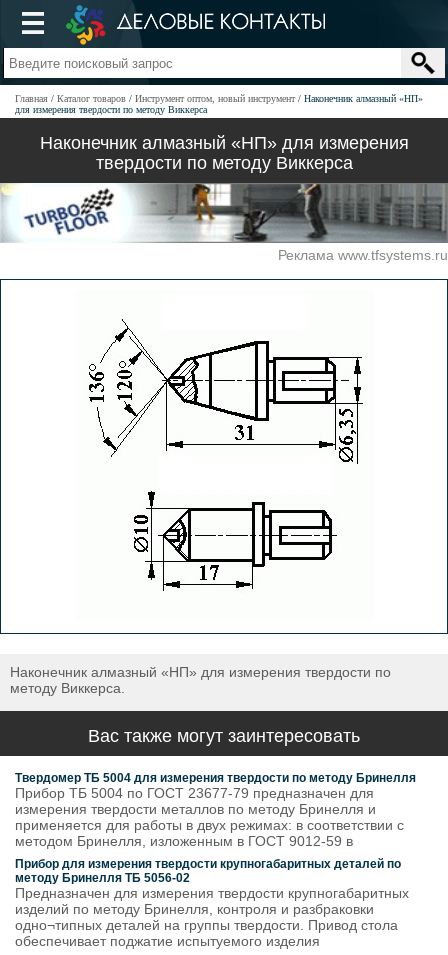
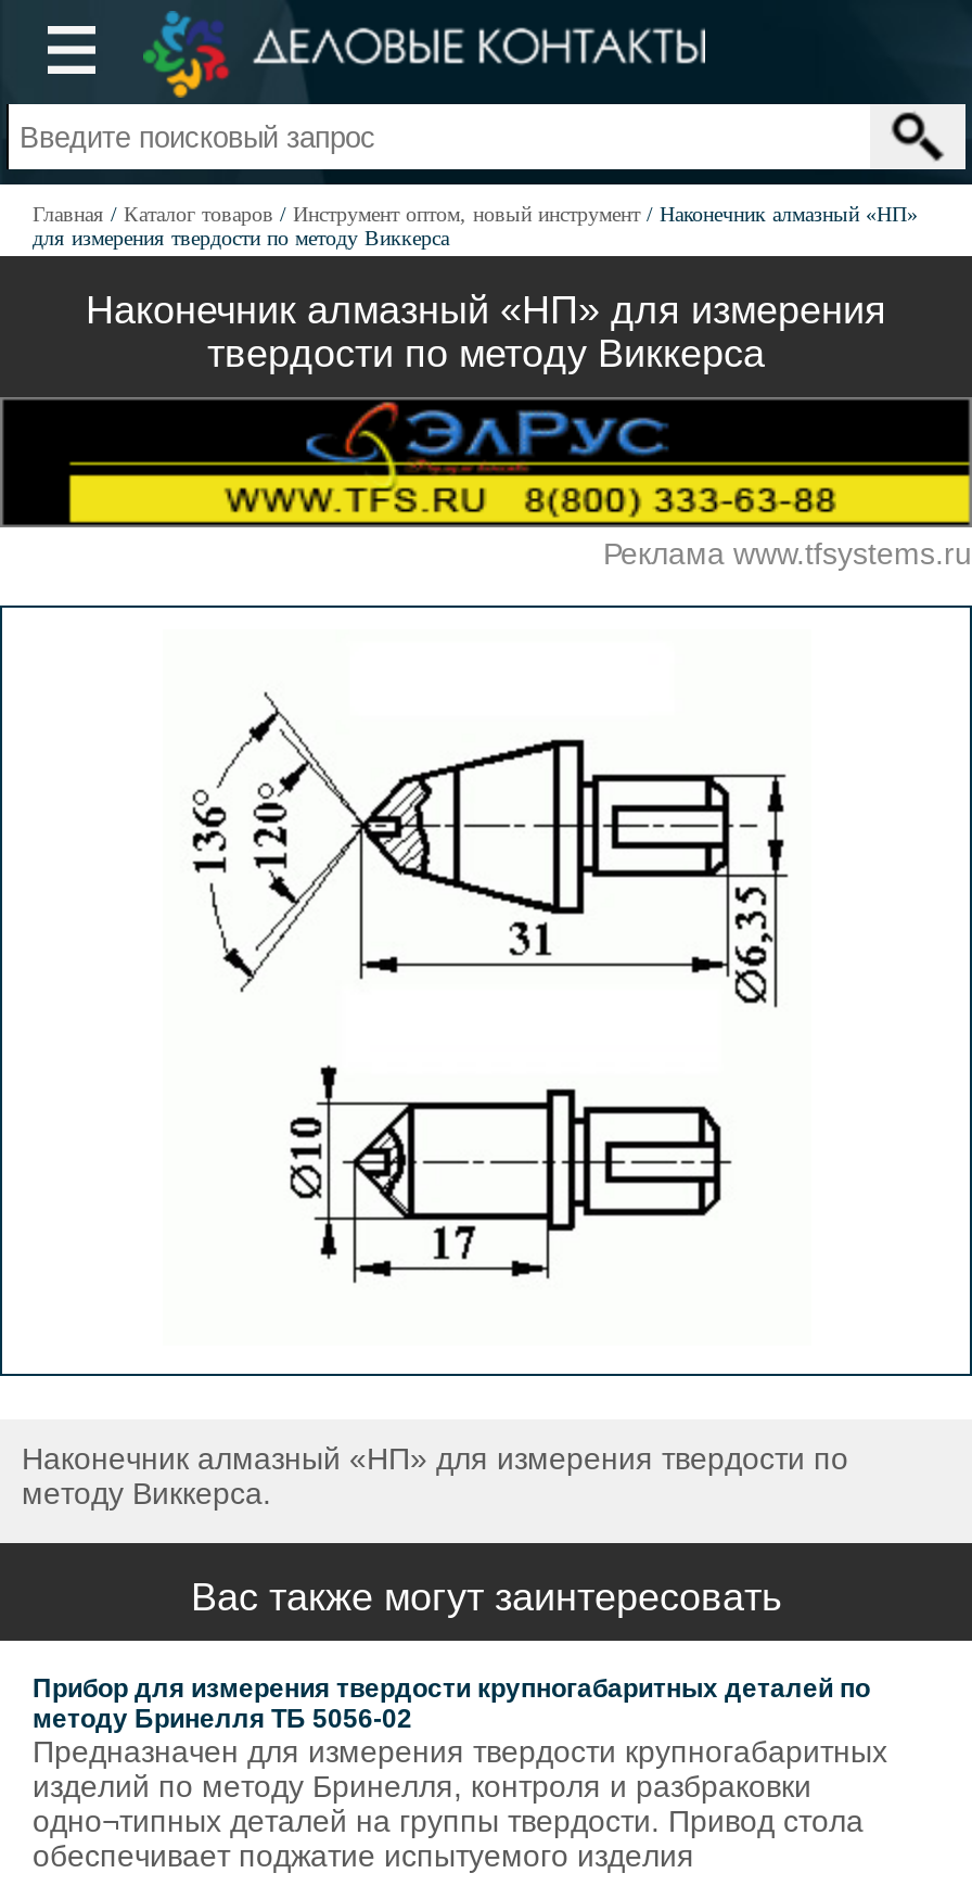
- [image]
+ [image]

- Твердомер ТБ 5004 для измерения твердости по методу Бринелля
- Прибор ТБ 5004 по ГОСТ 23677-79 предназначен для
- измерения твердости металлов по методу Бринелля и
- применяется для работы в двух режимах: в соответствии с
- методом Бринелля, изложенным в ГОСТ 9012-59 в
